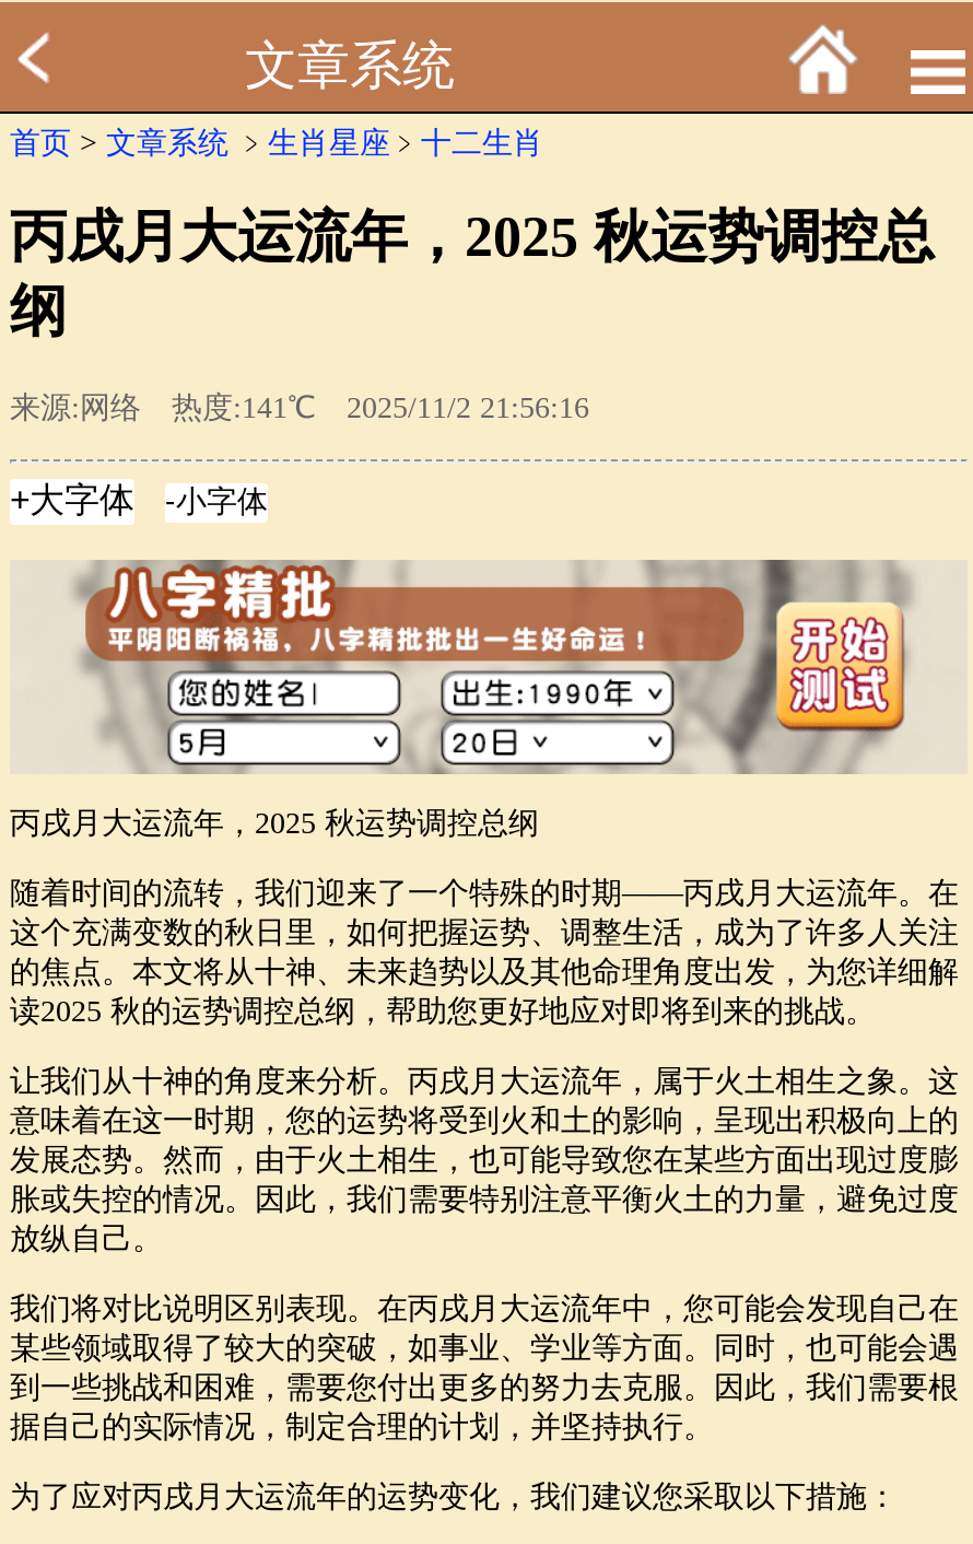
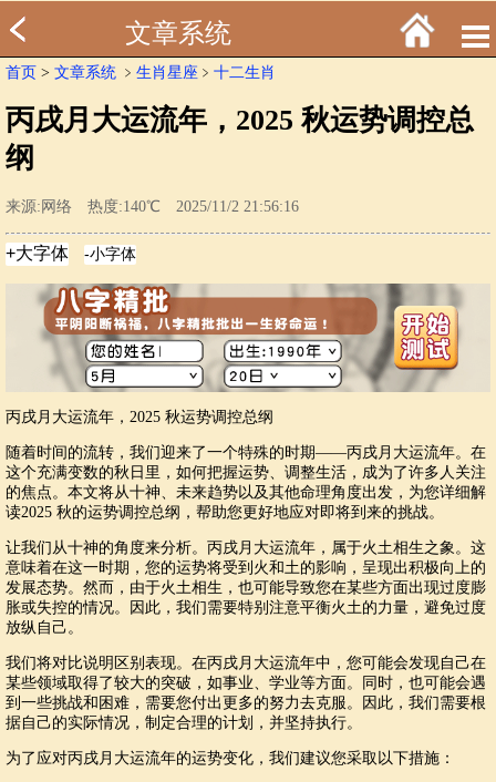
- 来源:网络 热度:141℃ 2025/11/2 21:56:16
+ 来源:网络 热度:140℃ 2025/11/2 21:56:16
